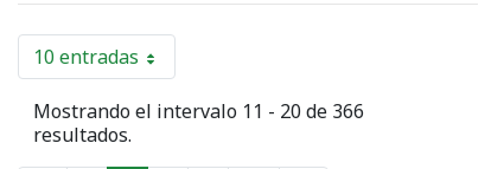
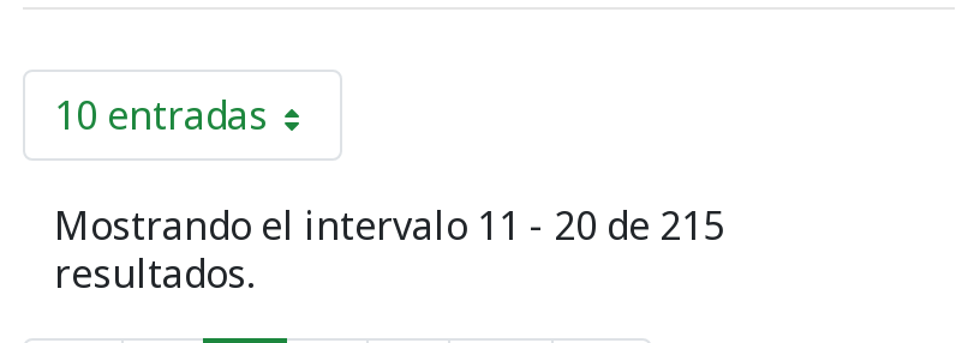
- Mostrando el intervalo 11 - 20 de 366
+ Mostrando el intervalo 11 - 20 de 215
